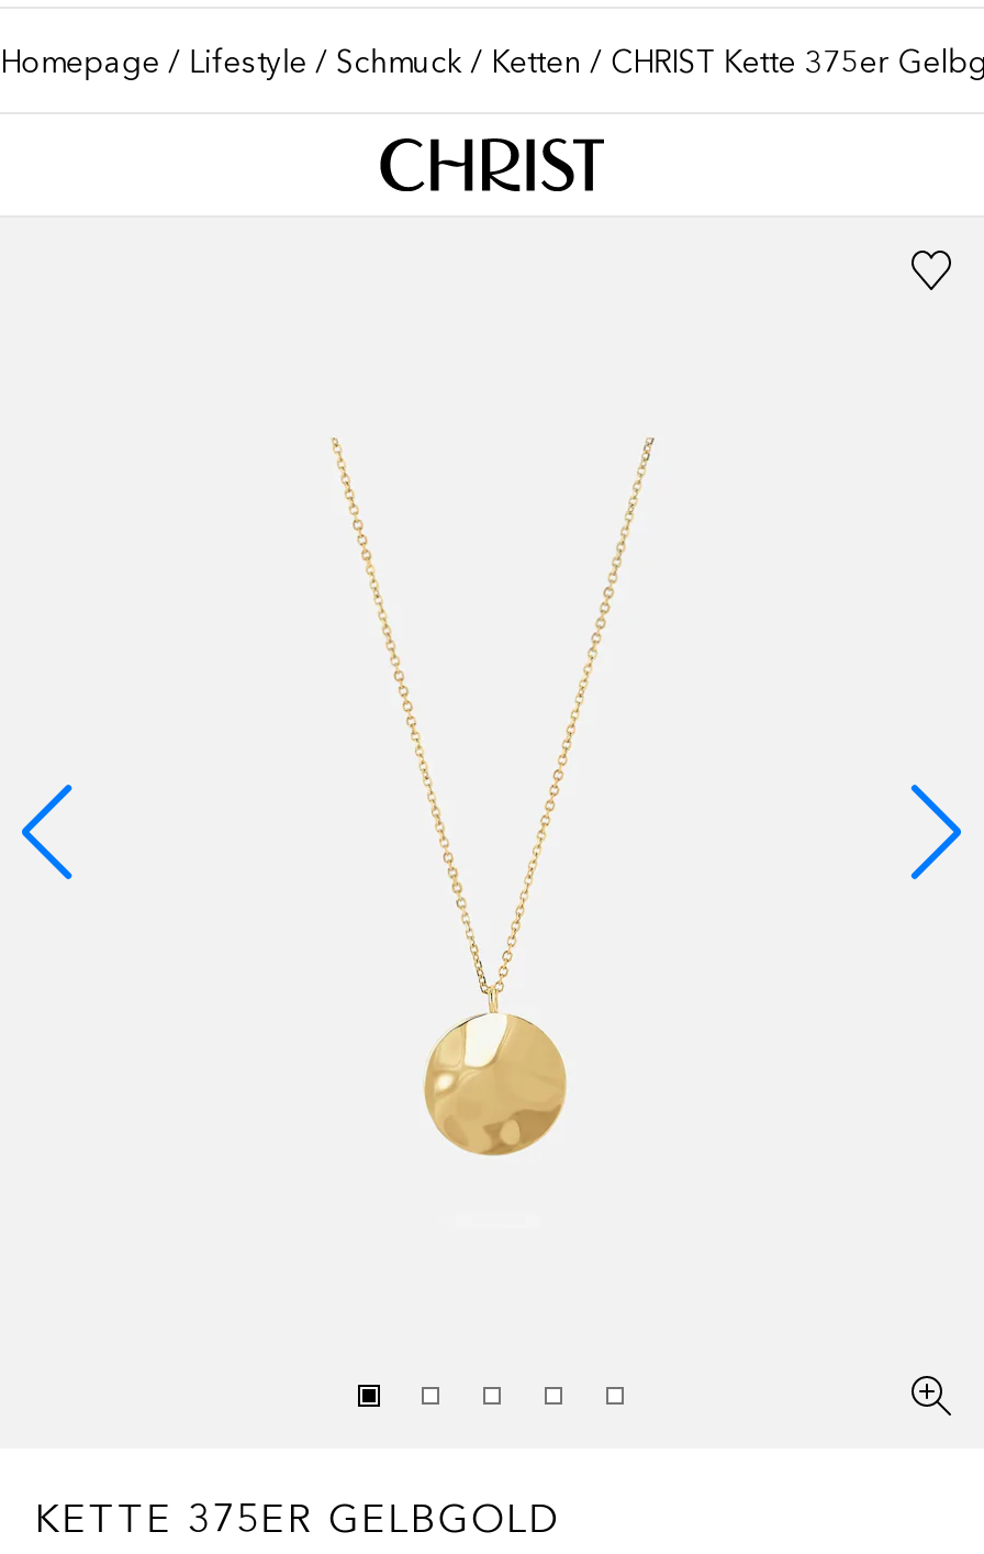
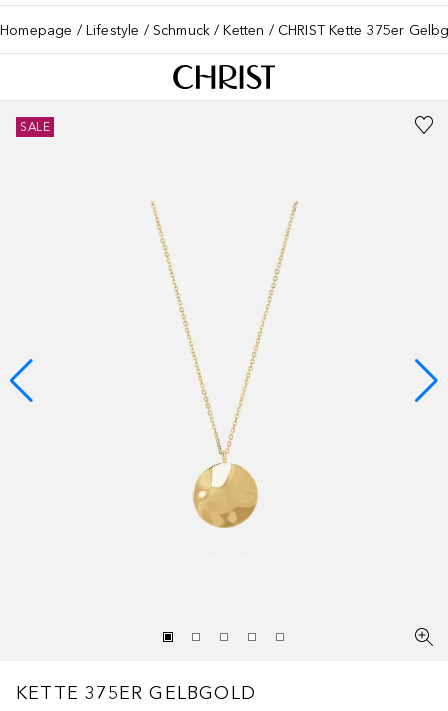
+ SALE
